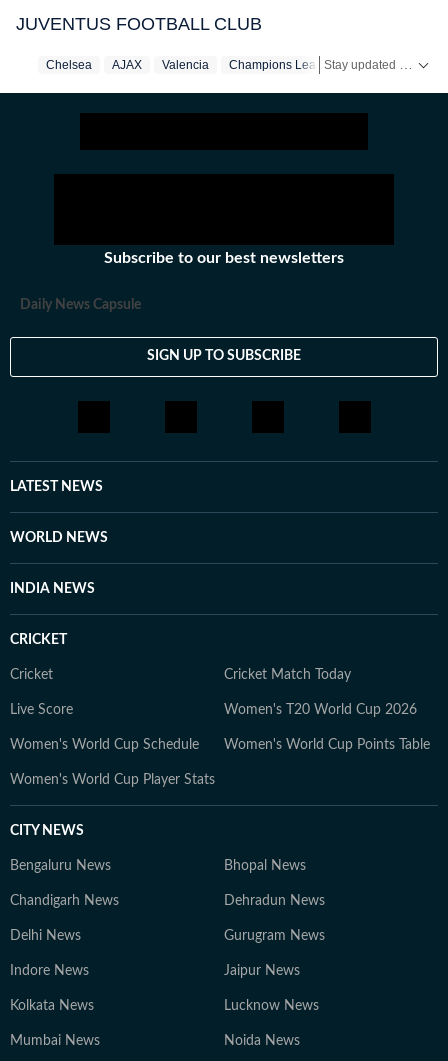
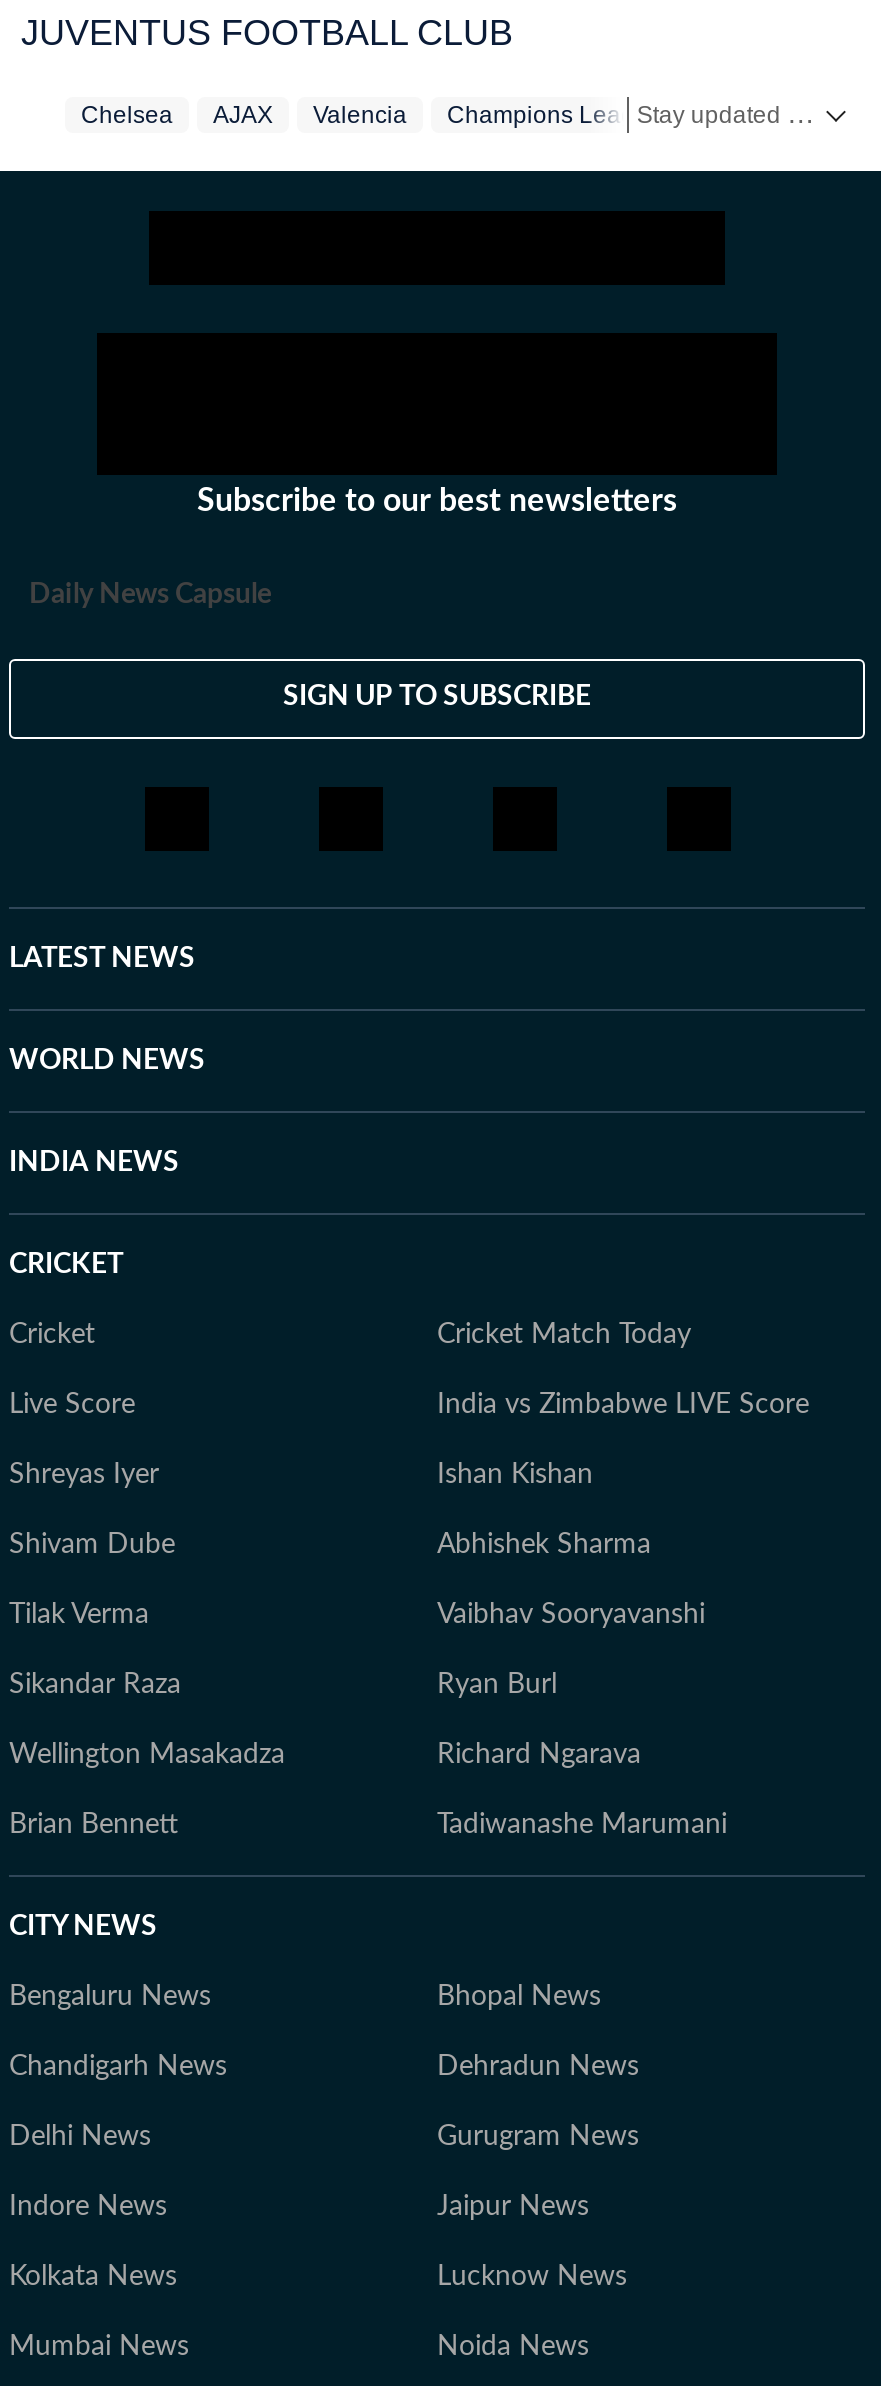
- Women's T20 World Cup 2026
- Women's World Cup Schedule
- Women's World Cup Points Table
- Women's World Cup Player Stats
+ India vs Zimbabwe LIVE Score
+ Shreyas Iyer
+ Ishan Kishan
+ Shivam Dube
+ Abhishek Sharma
+ Tilak Verma
+ Vaibhav Sooryavanshi
+ Sikandar Raza
+ Ryan Burl
+ Wellington Masakadza
+ Richard Ngarava
+ Brian Bennett
+ Tadiwanashe Marumani
